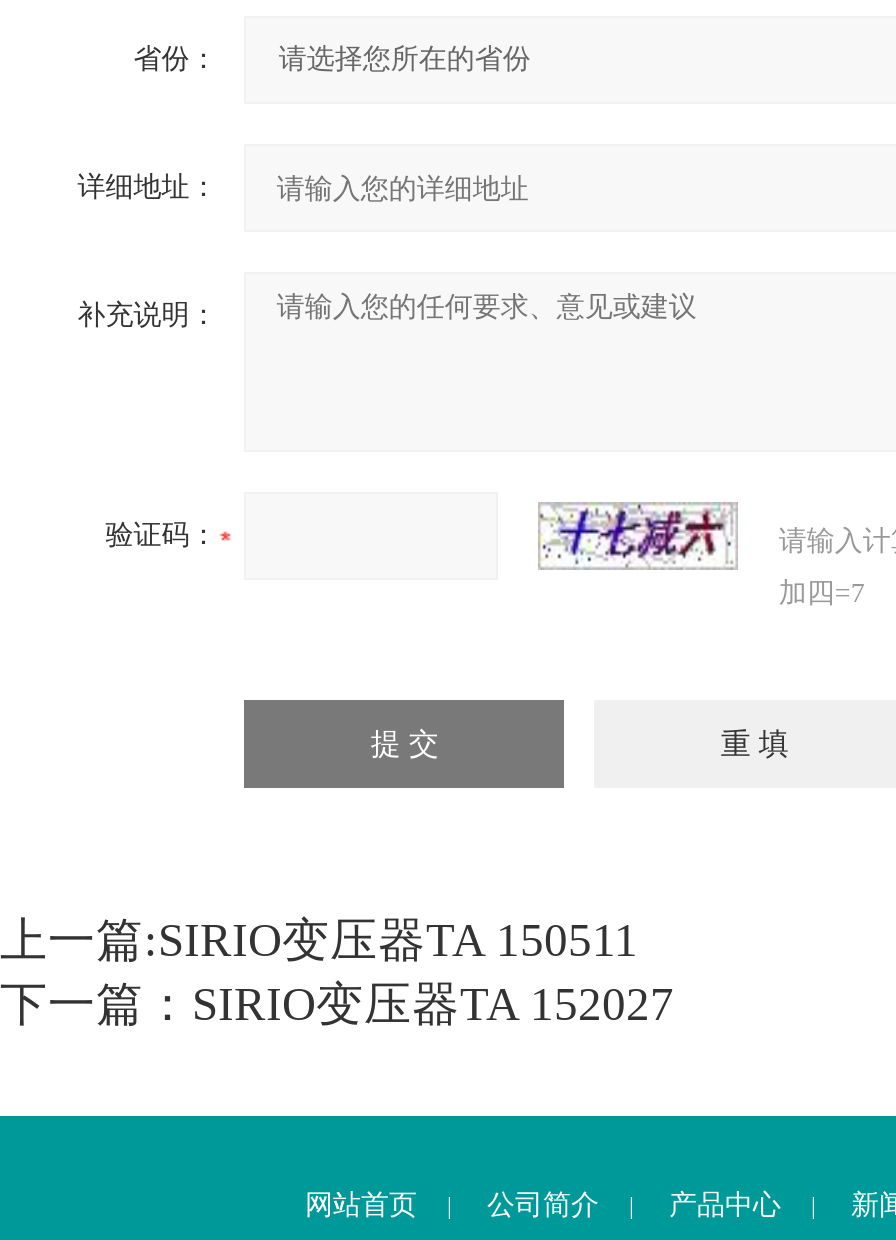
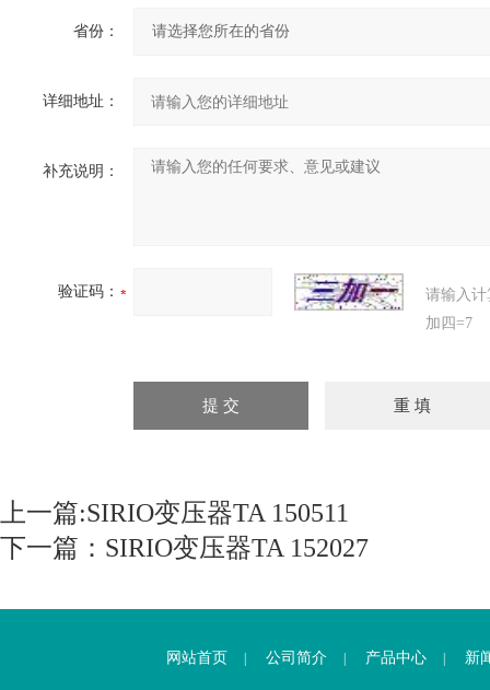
- [image]
+ [image]
